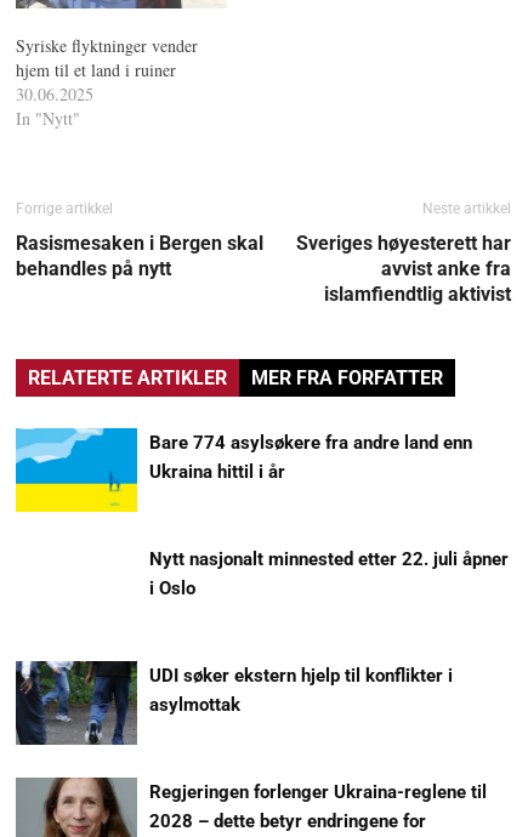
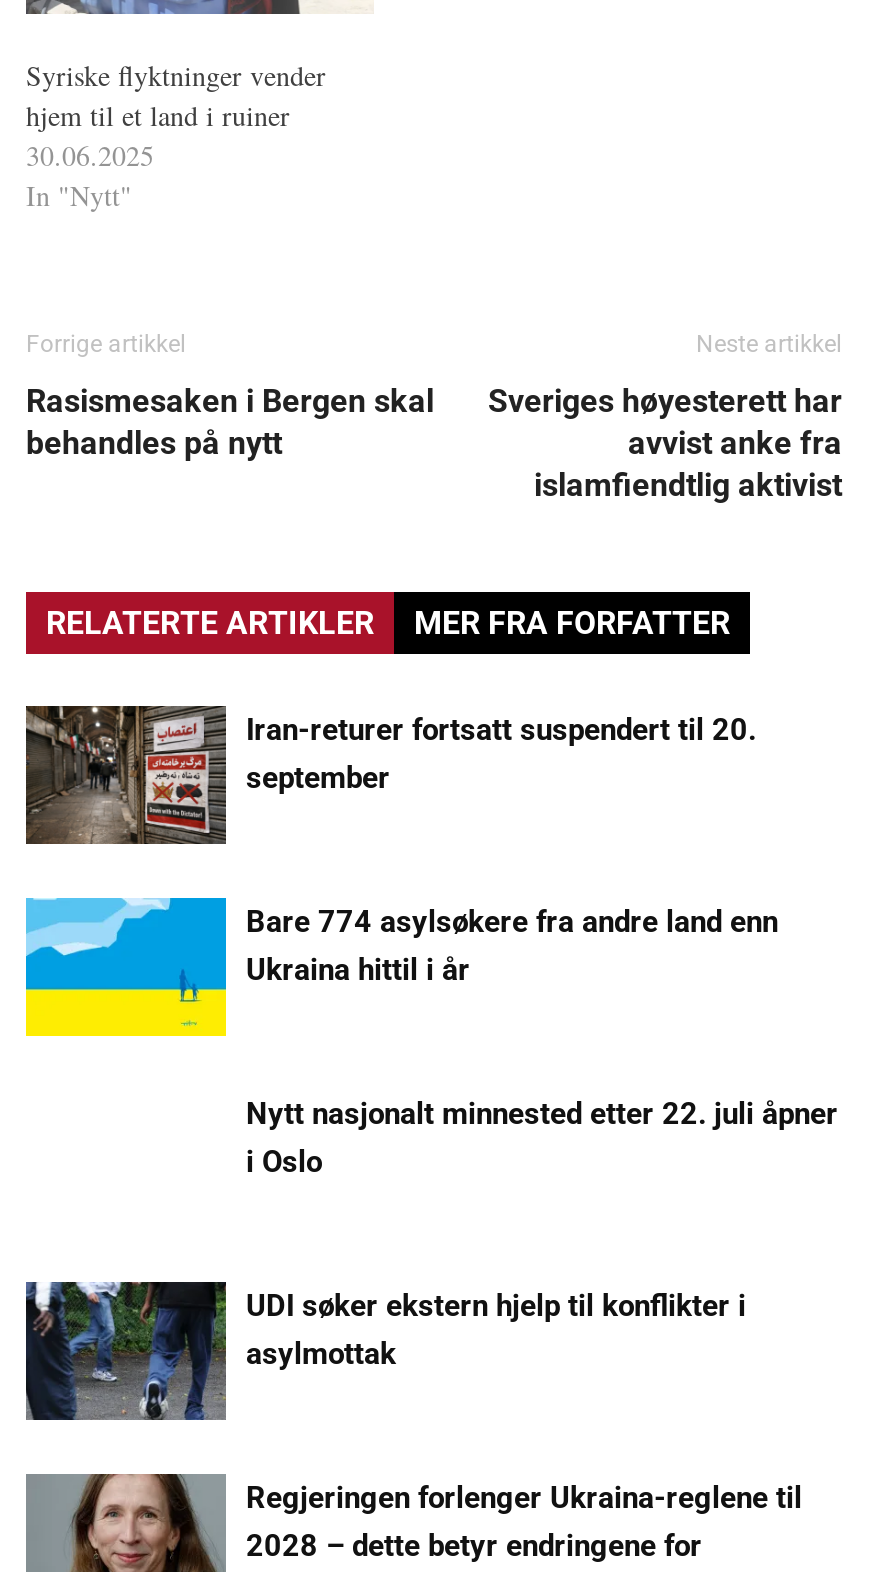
+ [image]
+ Iran-returer fortsatt suspendert til 20.
+ september
